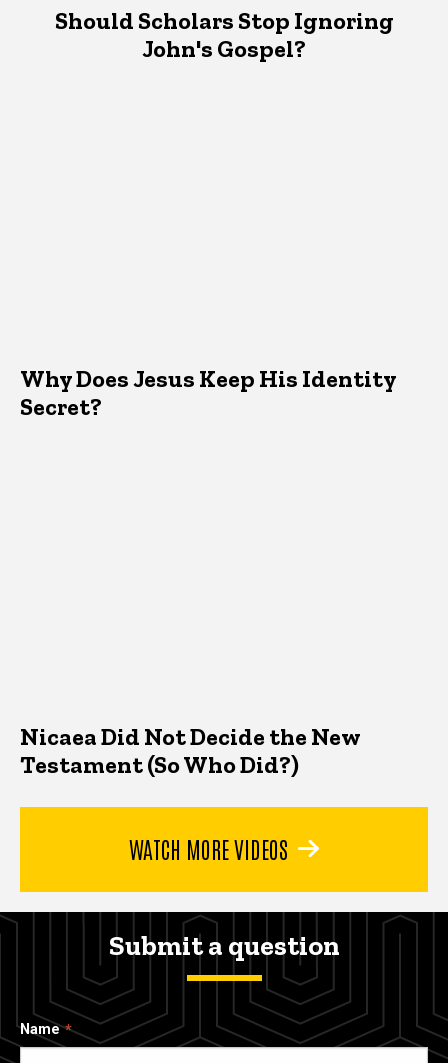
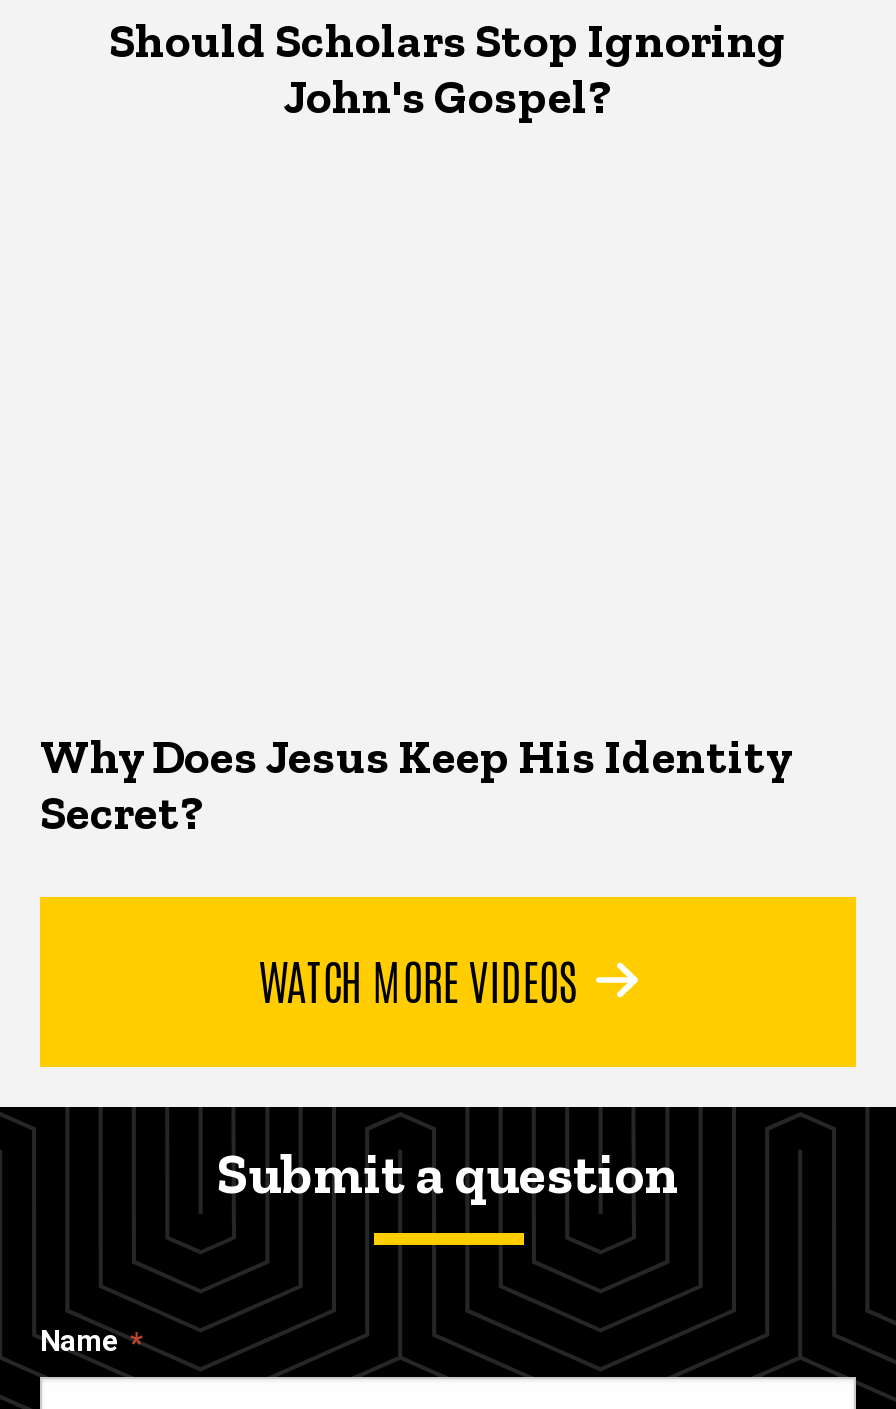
- Nicaea Did Not Decide the New
- Testament (So Who Did?)
